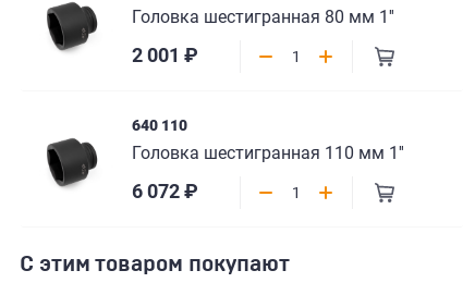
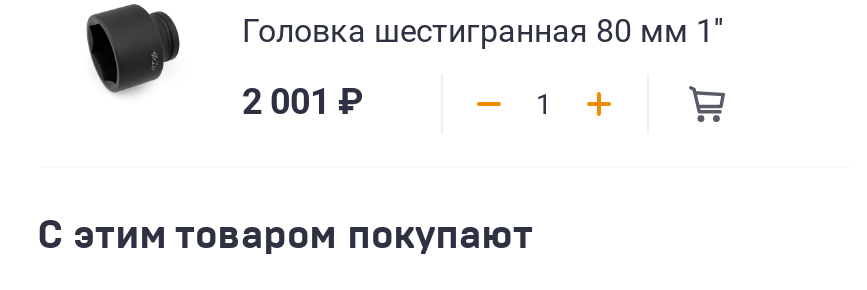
- 640 110
- Головка шестигранная 110 мм 1''
- 6 072 ₽
